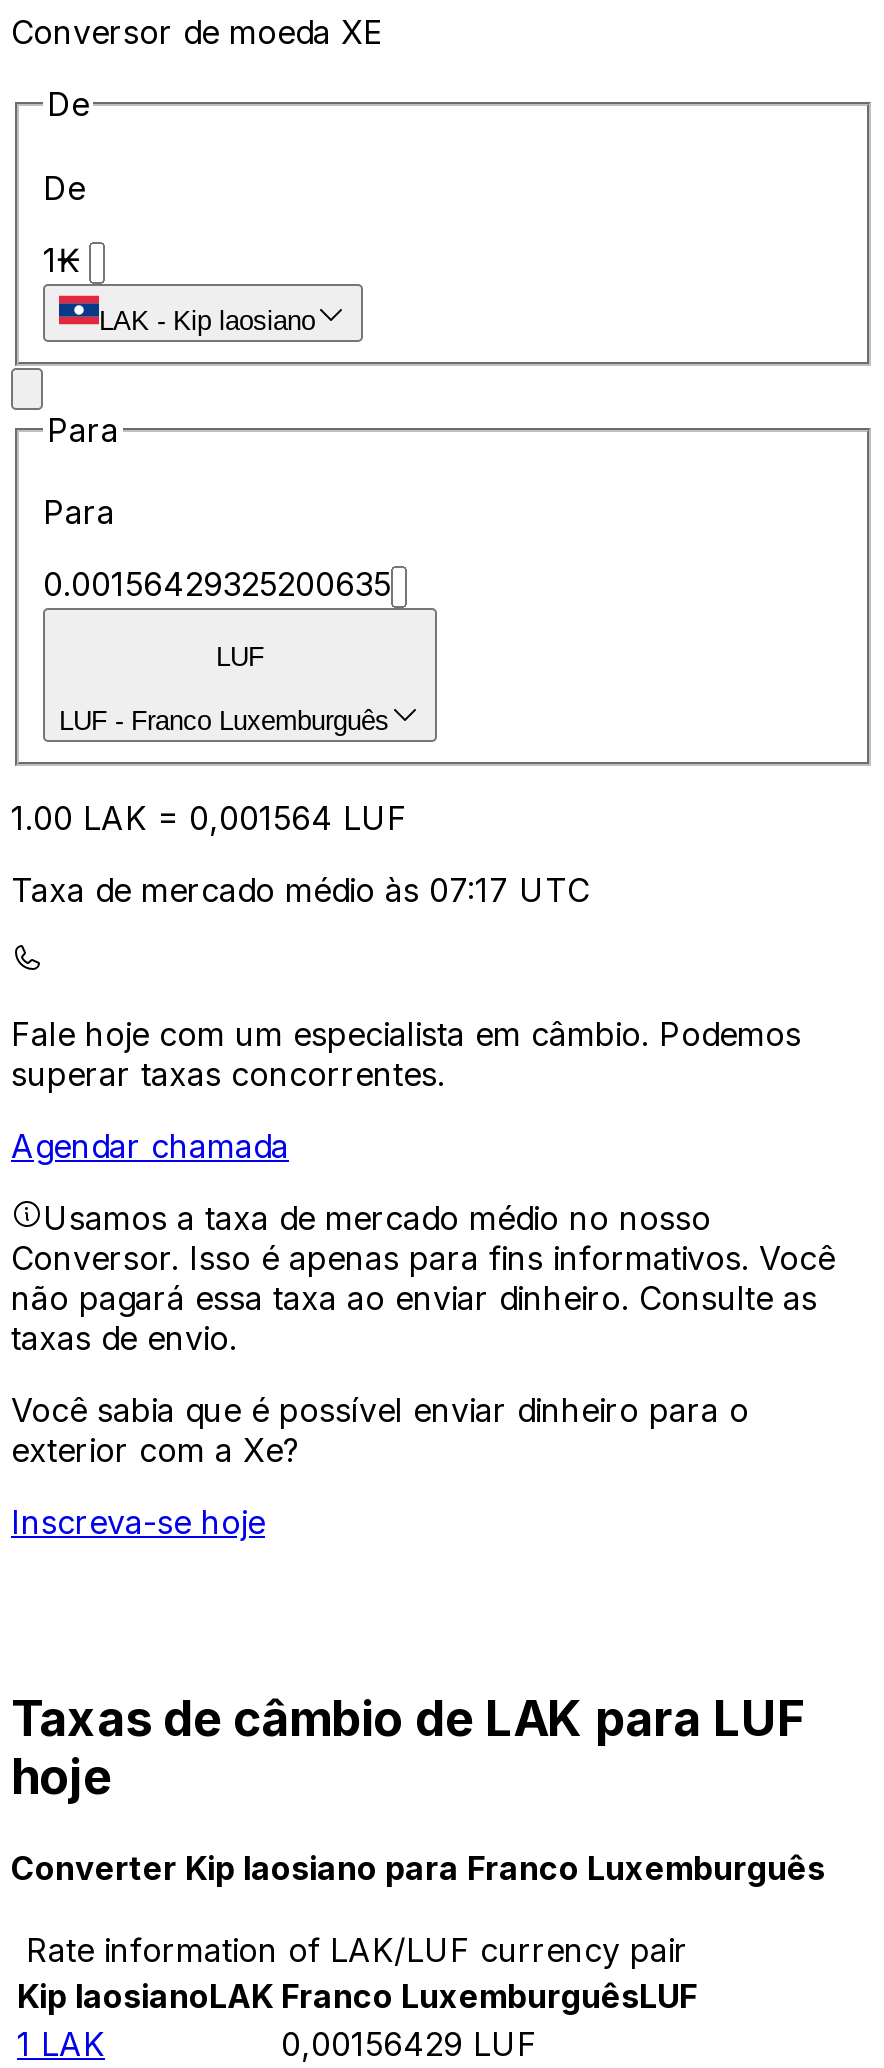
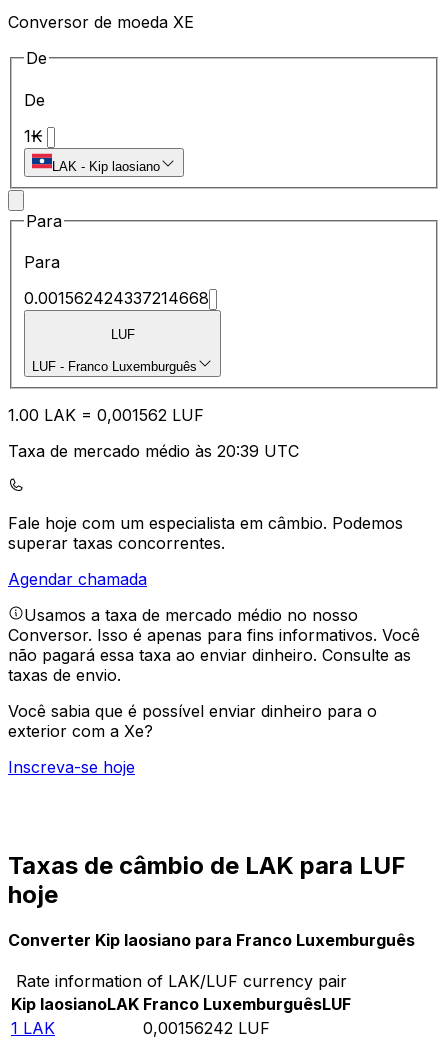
- 0.00156429325200635
+ 0.001562424337214668

- 1.00 LAK = 0,001564 LUF
+ 1.00 LAK = 0,001562 LUF

- Taxa de mercado médio às 07:17 UTC
+ Taxa de mercado médio às 20:39 UTC

- 0,00156429 LUF
+ 0,00156242 LUF
